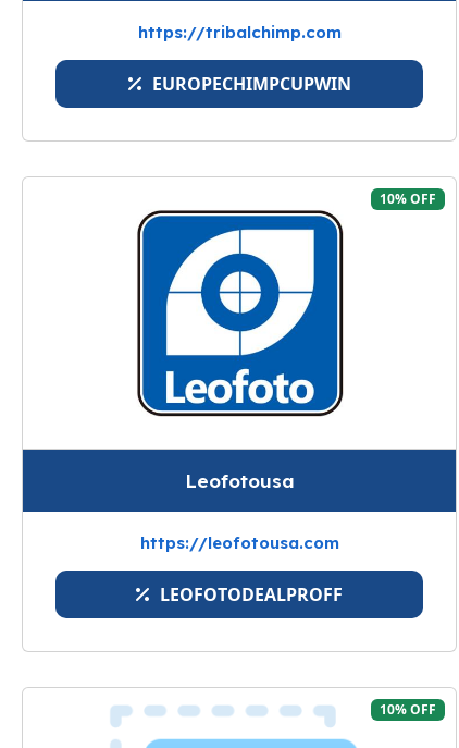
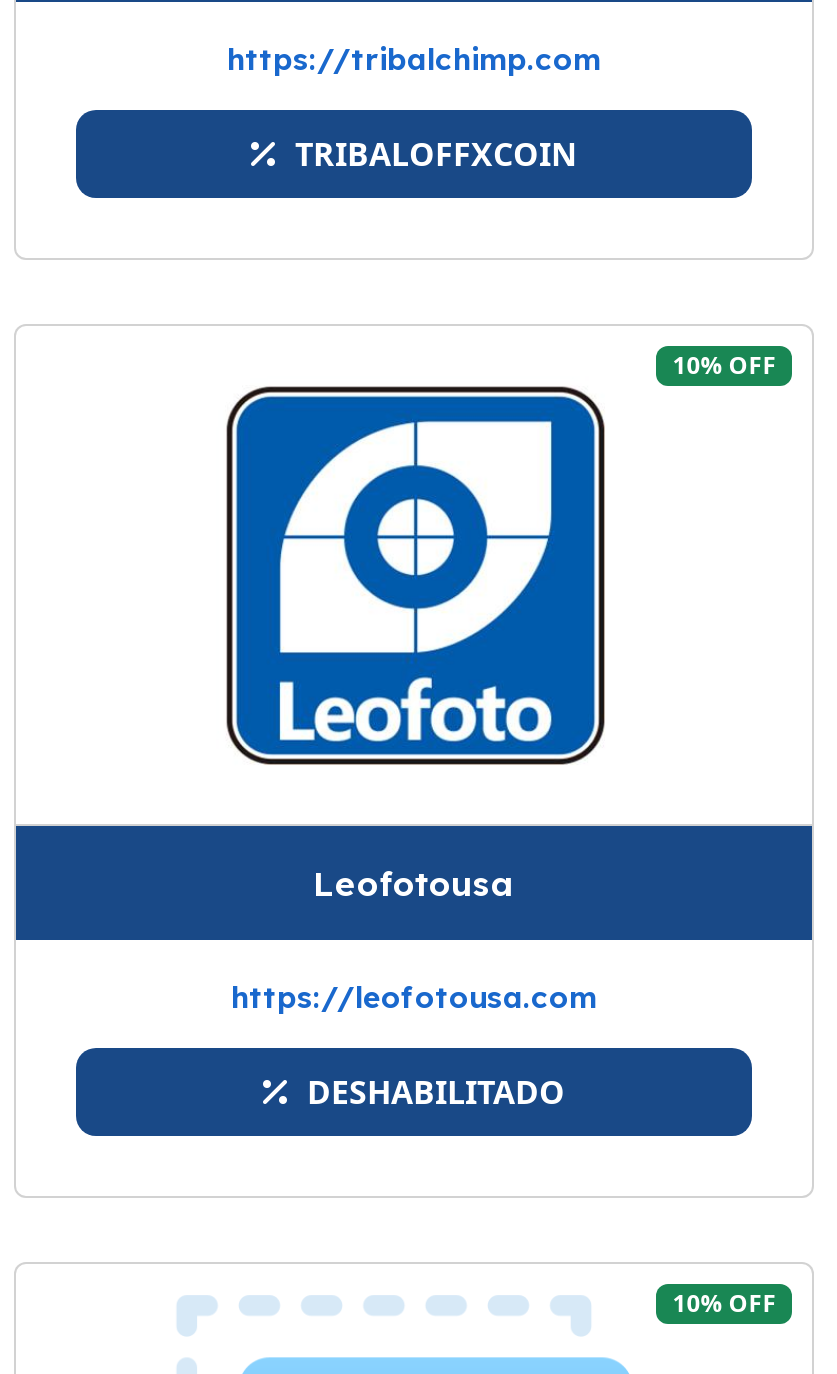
- EUROPECHIMPCUPWIN
+ TRIBALOFFXCOIN

- LEOFOTODEALPROFF
+ DESHABILITADO
